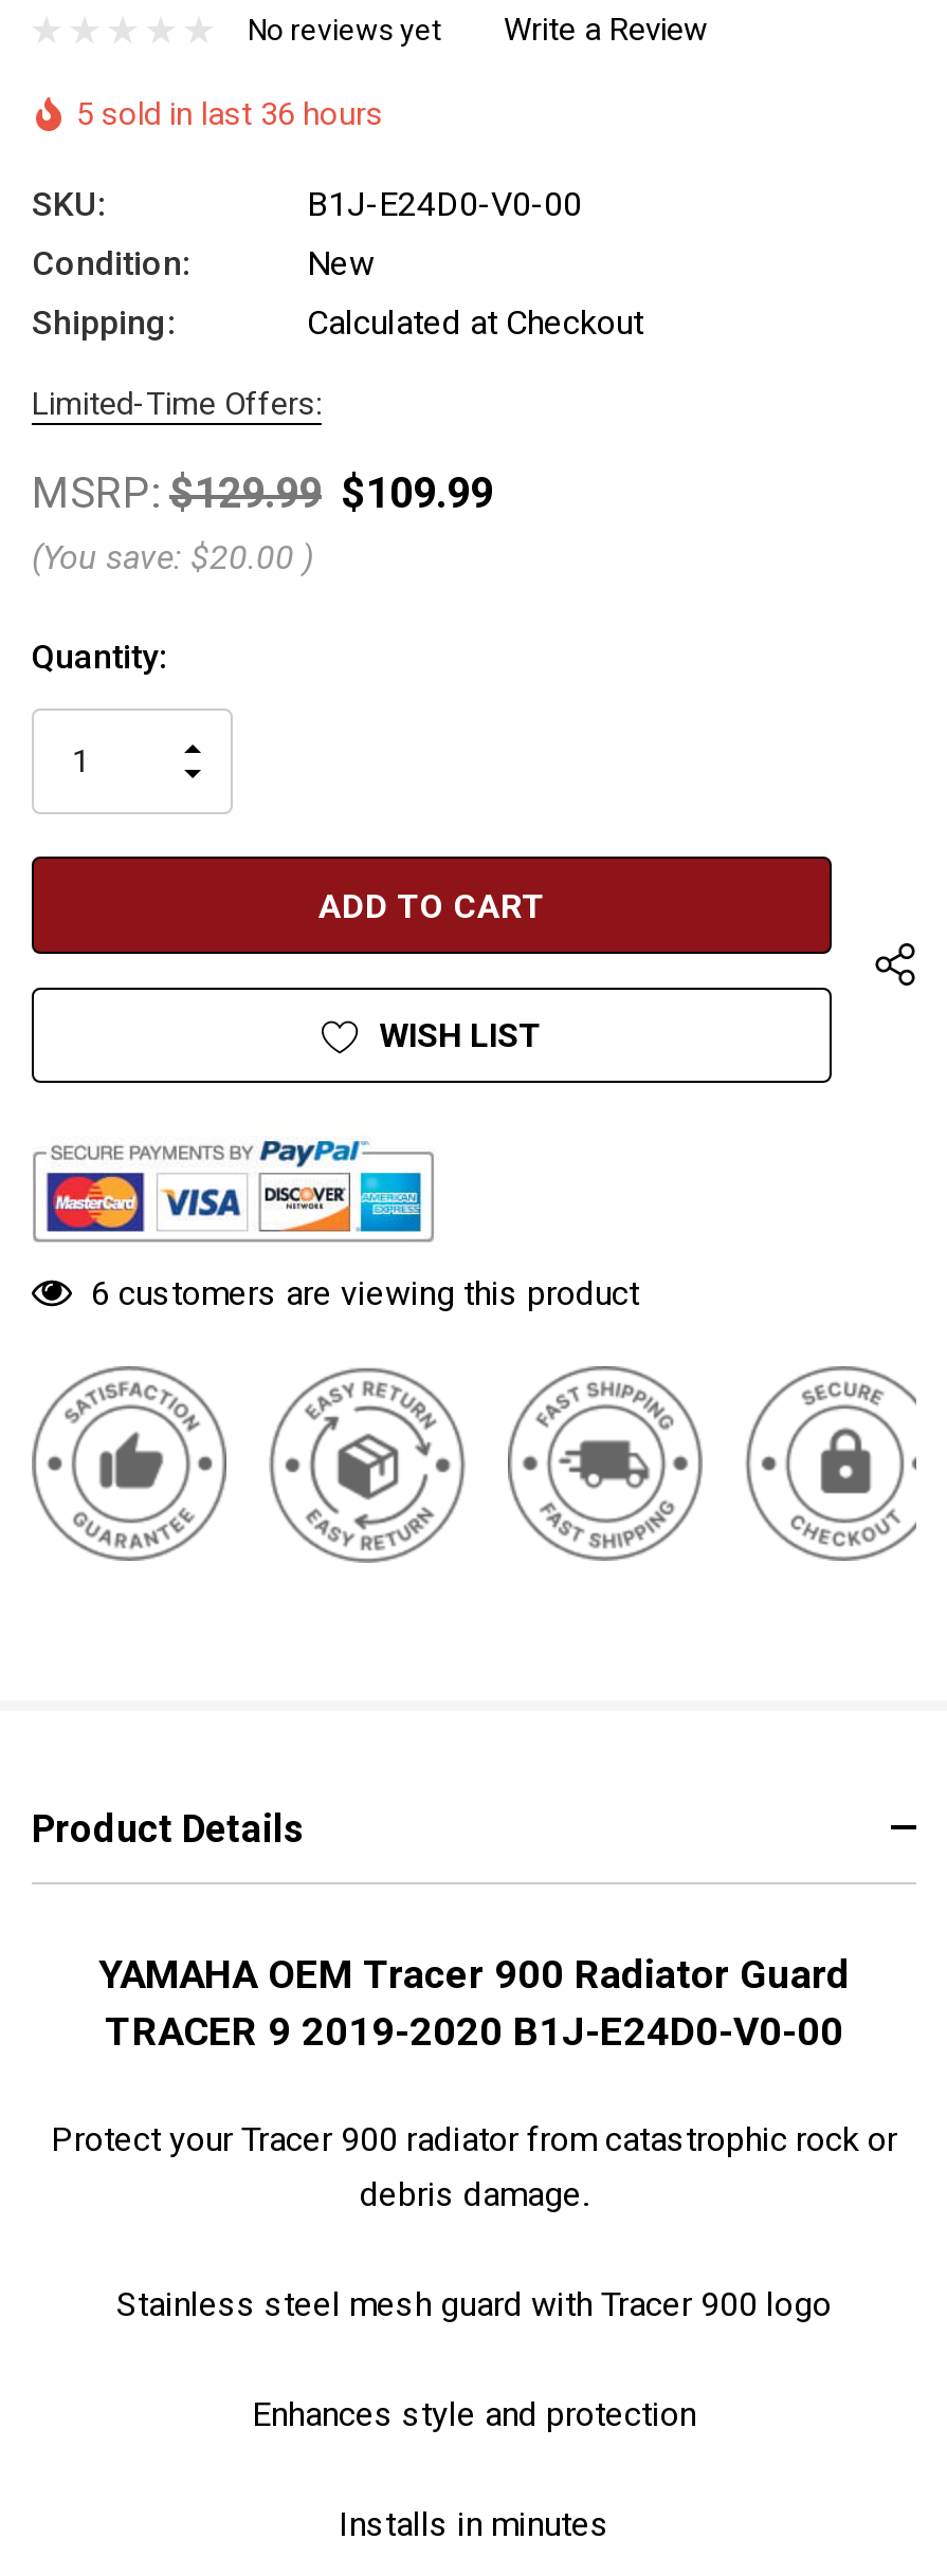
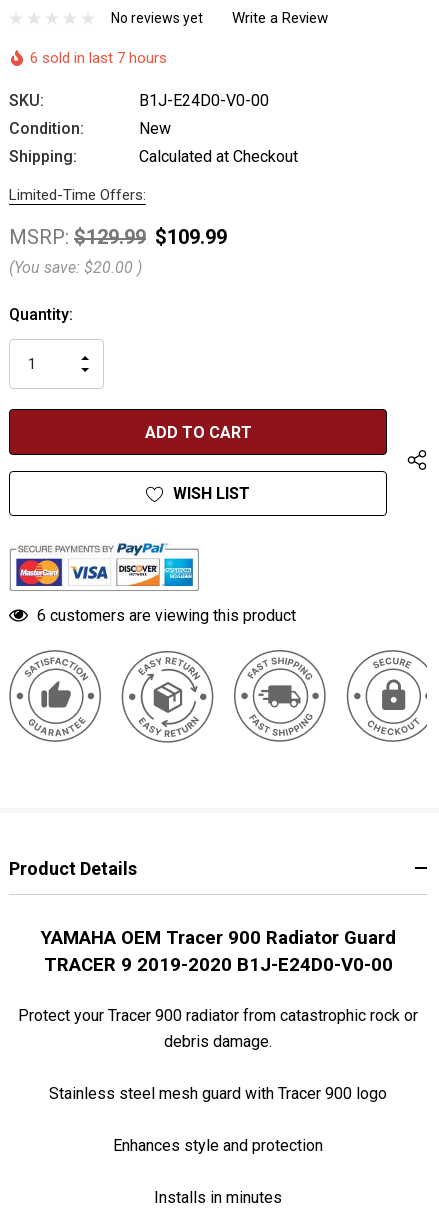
- 5 sold in last 36 hours
+ 6 sold in last 7 hours
